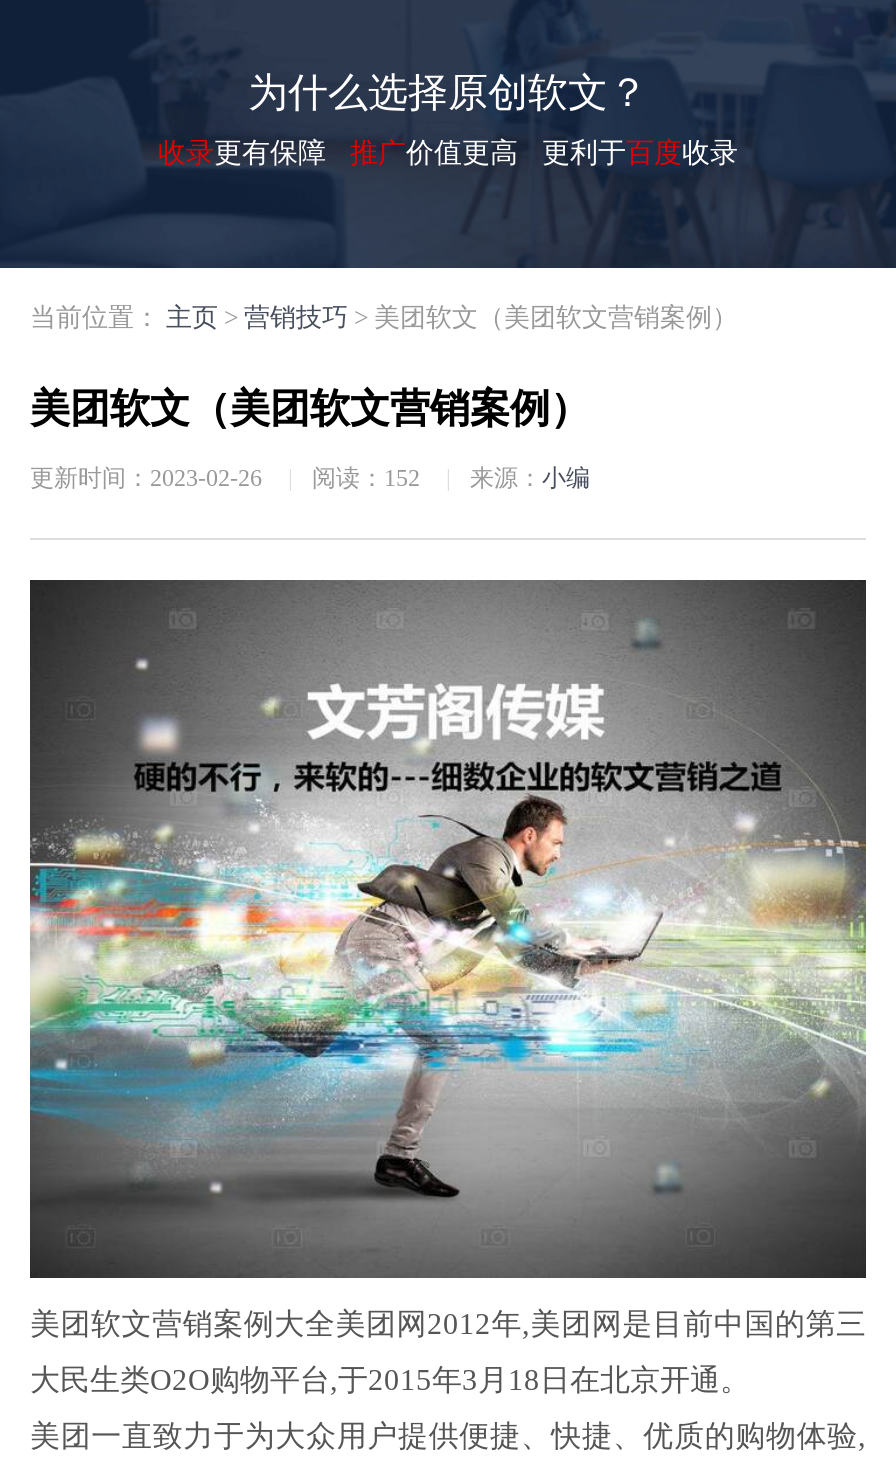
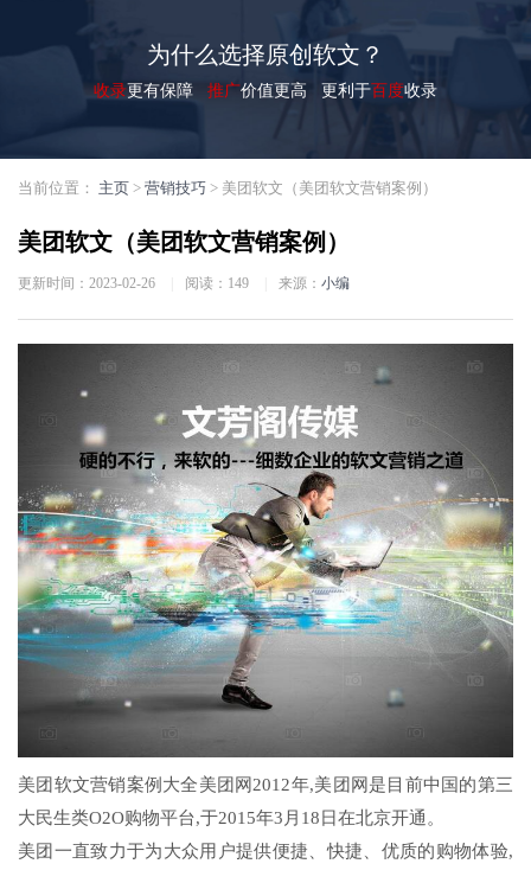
- 更新时间：2023-02-26 阅读：152 来源：小编
+ 更新时间：2023-02-26 阅读：149 来源：小编
